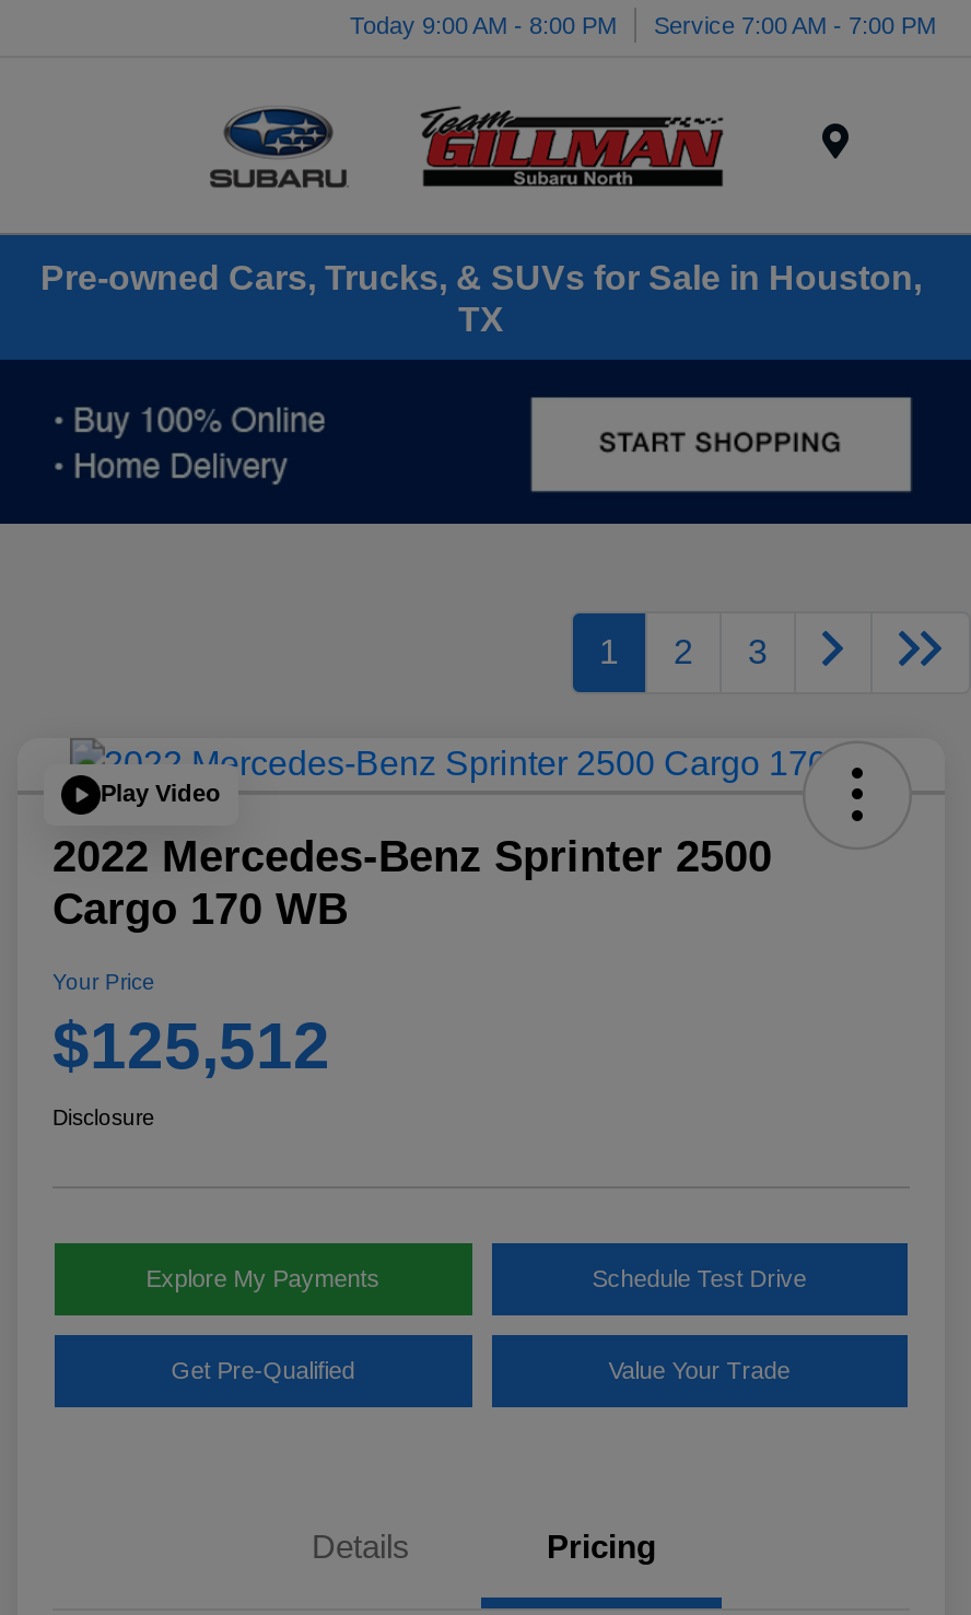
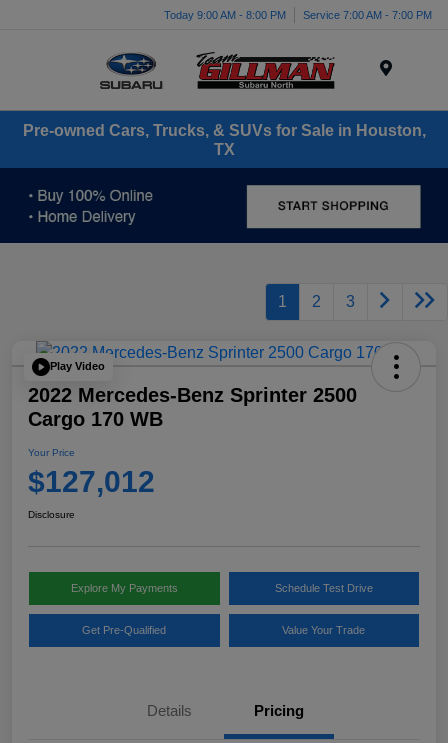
- $125,512
+ $127,012
